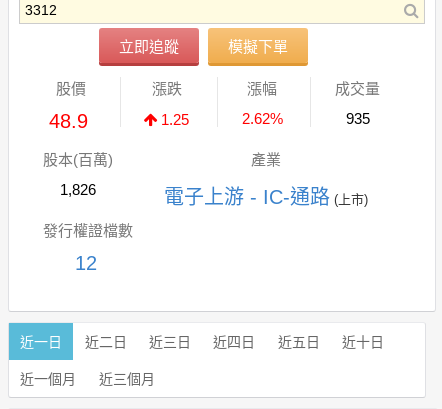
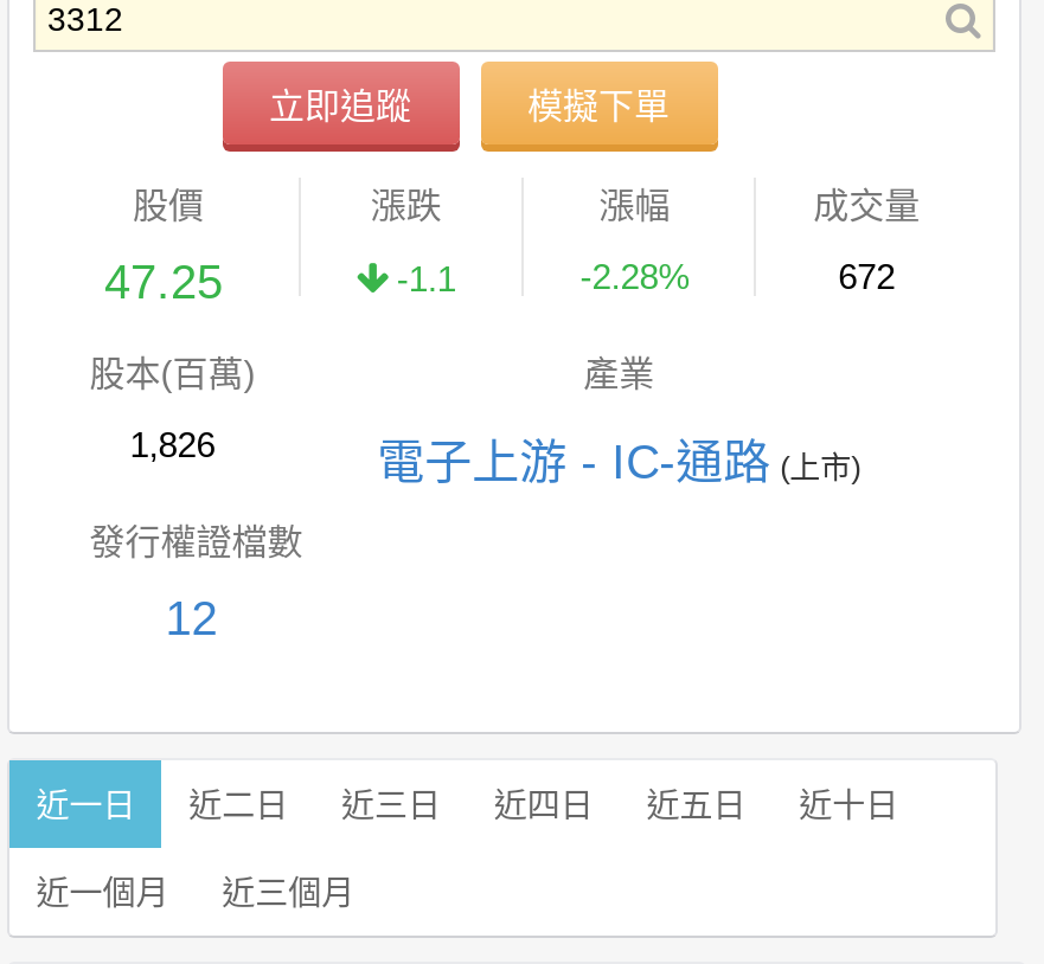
- 48.9
+ 47.25

- 1.25
+ -1.1

- 2.62%
+ -2.28%

- 935
+ 672
